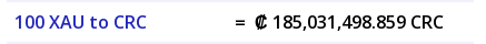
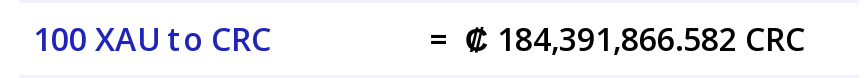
- = ₡ 185,031,498.859 CRC
+ = ₡ 184,391,866.582 CRC
